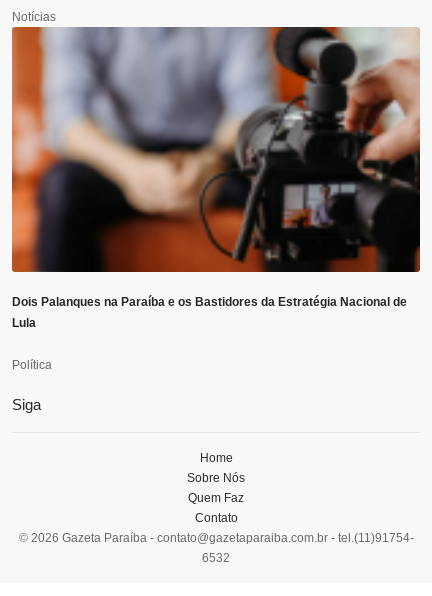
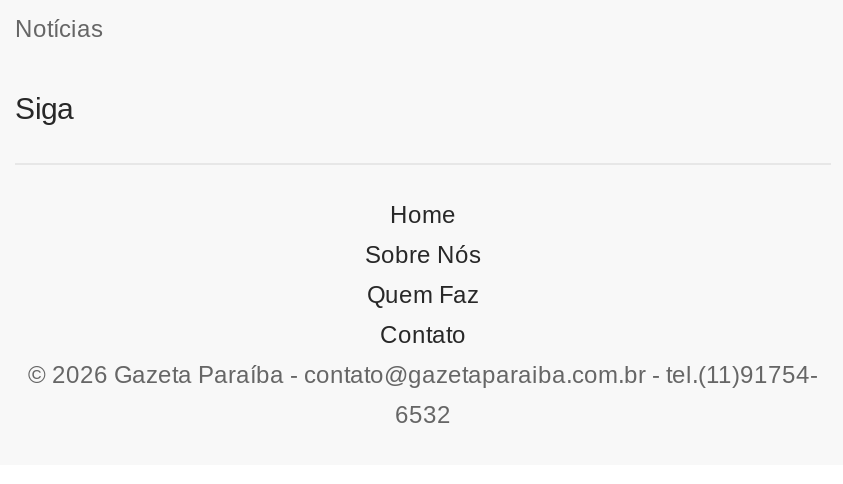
- [image]
- Dois Palanques na Paraíba e os Bastidores da Estratégia Nacional de
- Lula
- Política
